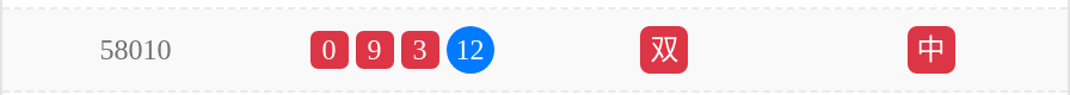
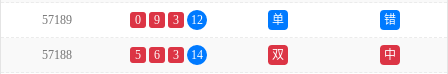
- 58010
+ 57189

+ 单
+ 错
+ 57188
+ 5
+ 6
+ 3
+ 14
